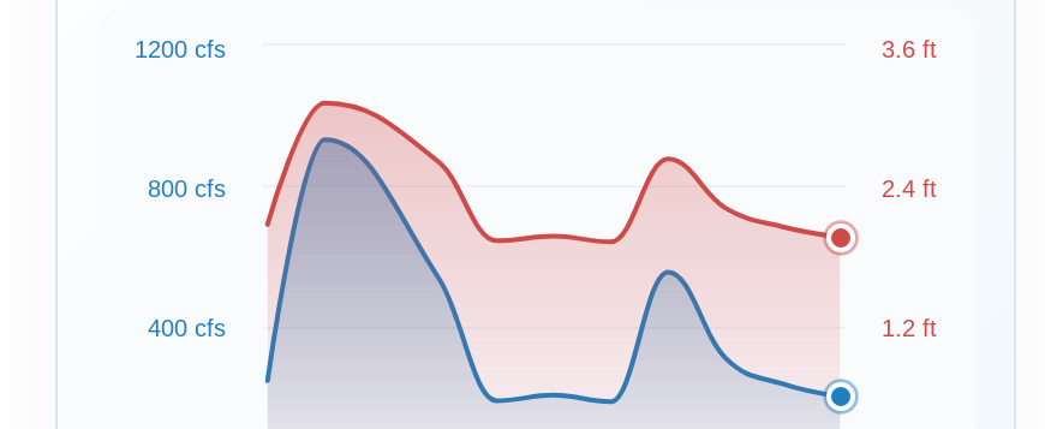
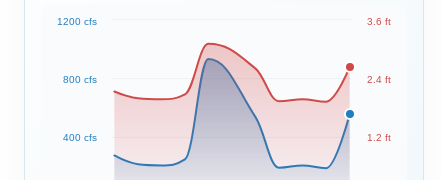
- [image]
+ [image]
